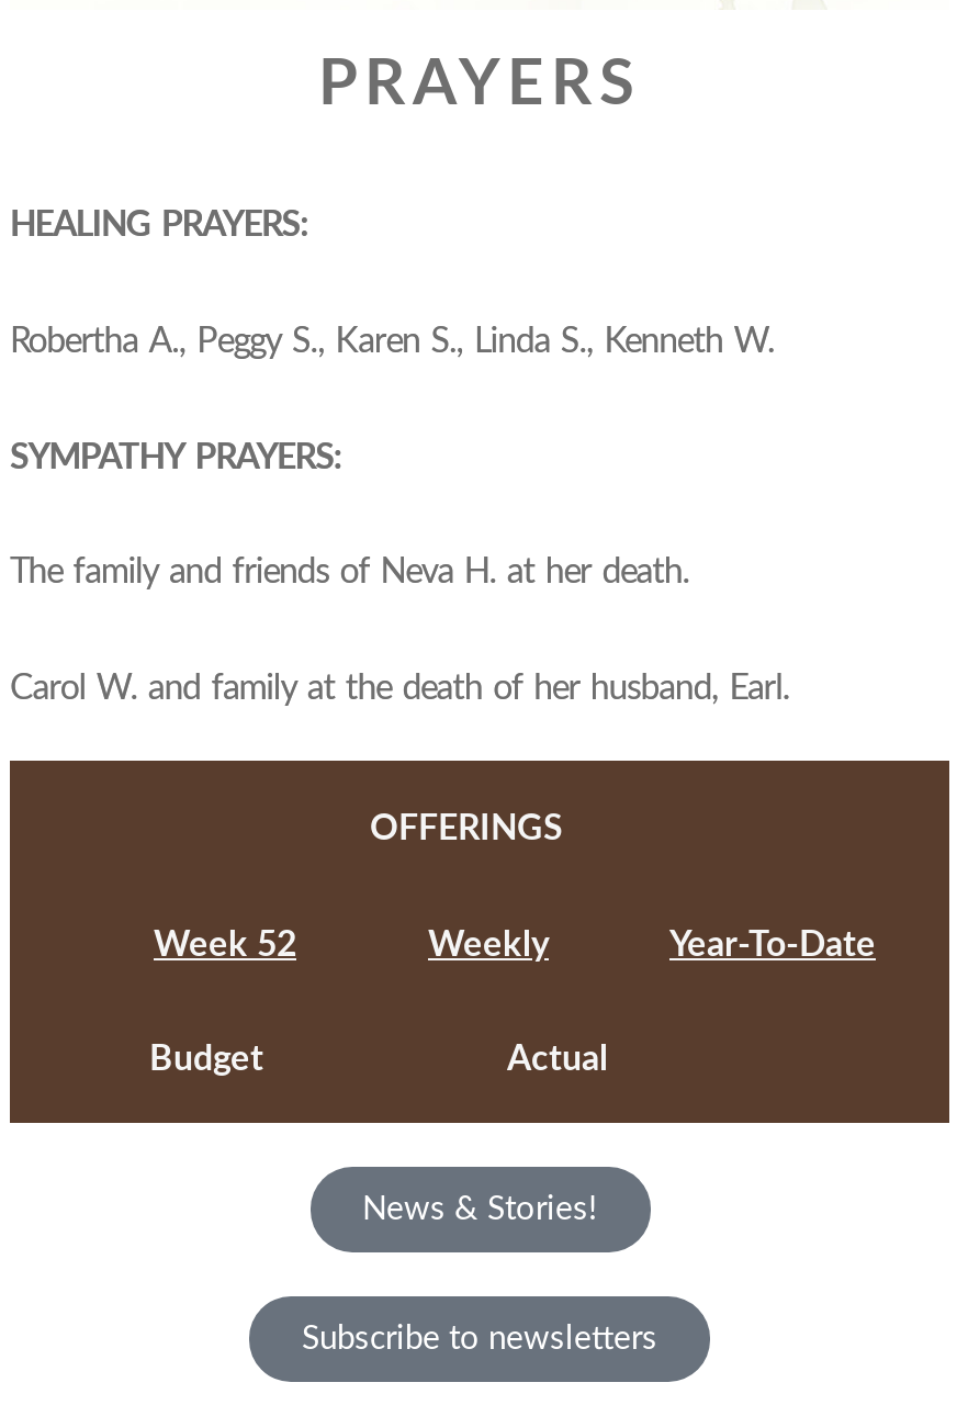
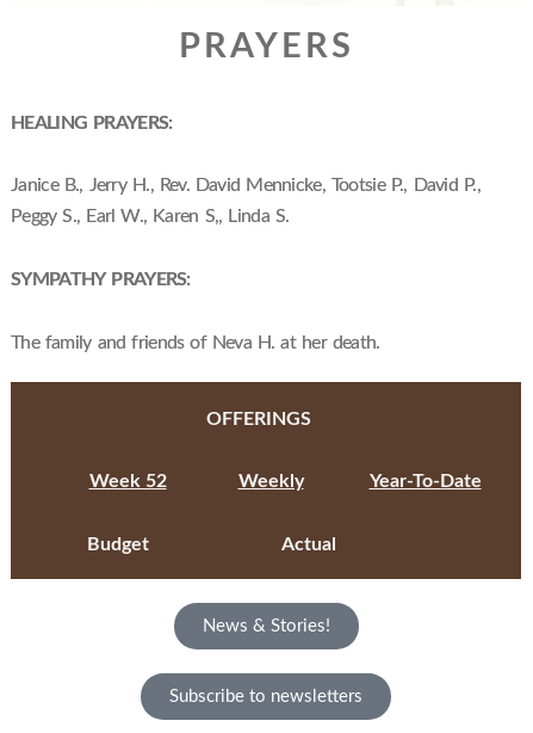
- Robertha A., Peggy S., Karen S., Linda S., Kenneth W.
+ Janice B., Jerry H., Rev. David Mennicke, Tootsie P., David P.,
+ Peggy S., Earl W., Karen S,, Linda S.

moved down: SYMPATHY PRAYERS: | The family and friends of Neva H. at her death.

- Carol W. and family at the death of her husband, Earl.
